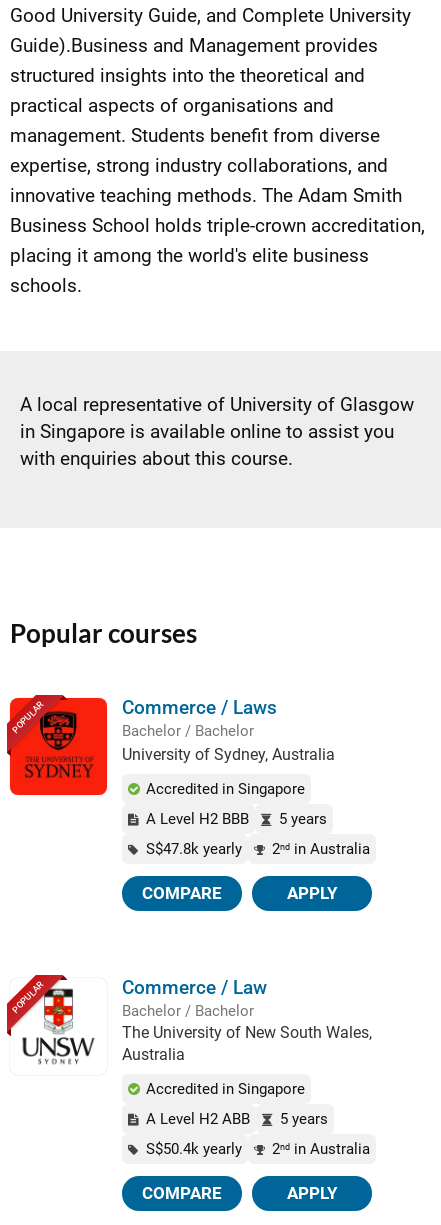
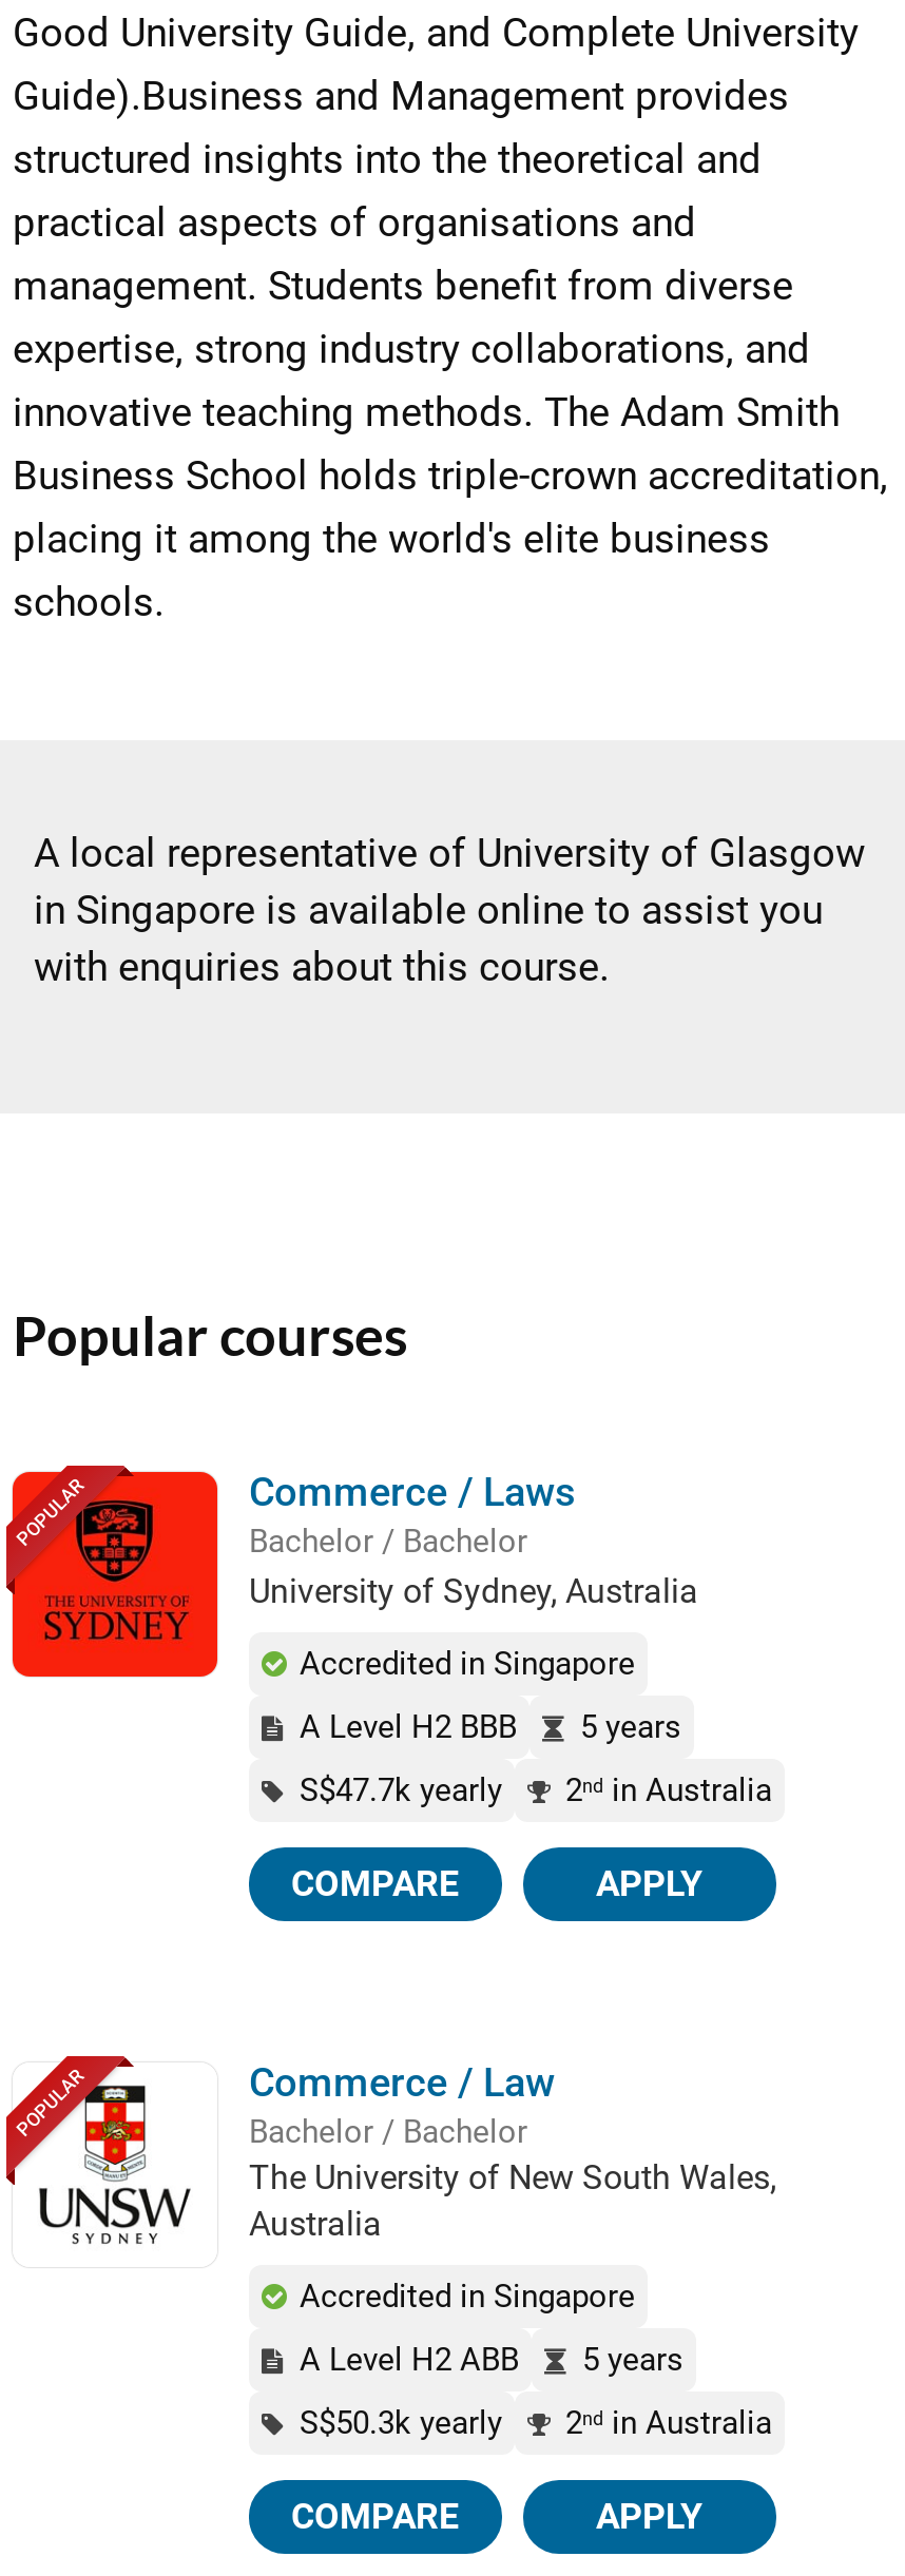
- S$47.8k yearly 2nd in Australia
+ S$47.7k yearly 2nd in Australia

- S$50.4k yearly 2nd in Australia
+ S$50.3k yearly 2nd in Australia
